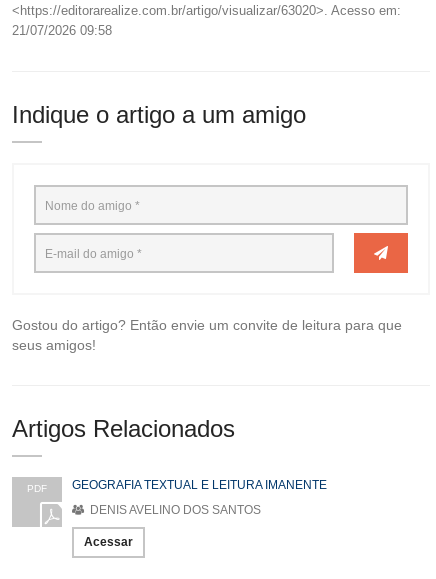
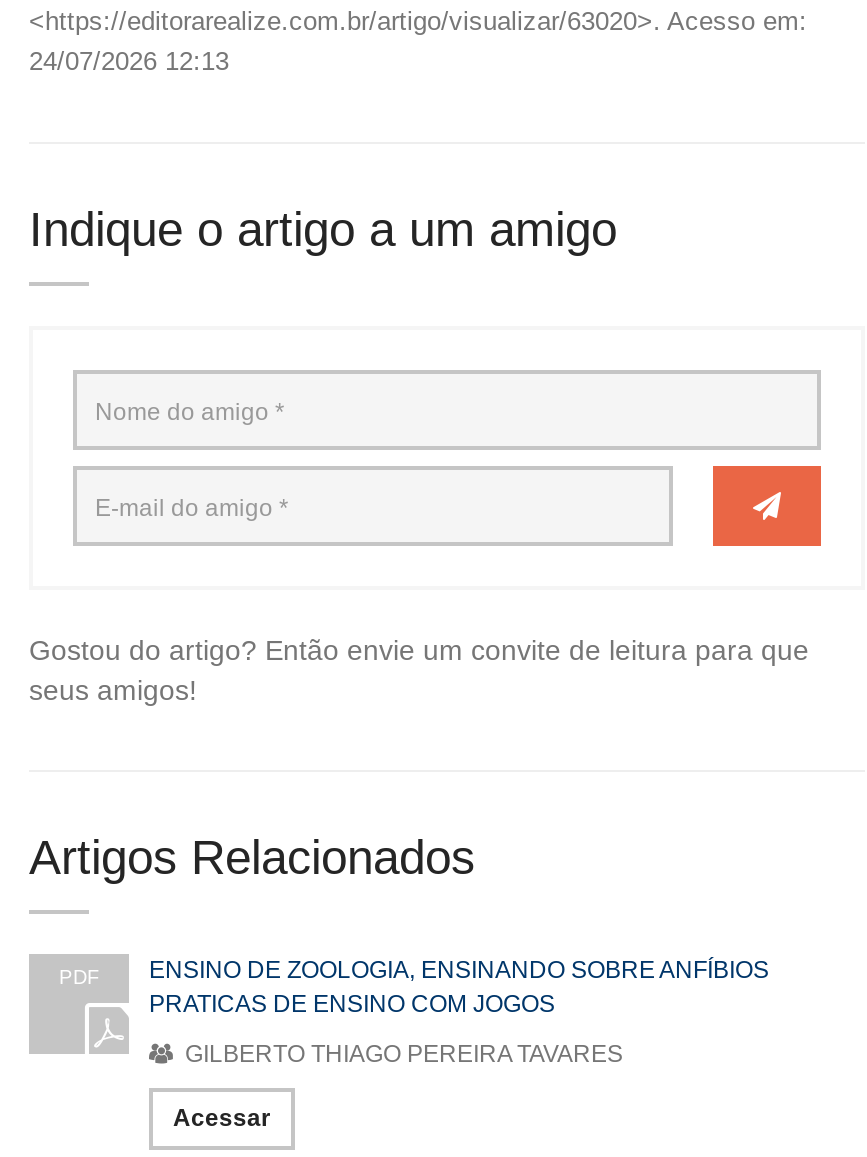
- 21/07/2026 09:58
+ 24/07/2026 12:13

- GEOGRAFIA TEXTUAL E LEITURA IMANENTE
+ ENSINO DE ZOOLOGIA, ENSINANDO SOBRE ANFÍBIOS
+ PRATICAS DE ENSINO COM JOGOS

- DENIS AVELINO DOS SANTOS
+ GILBERTO THIAGO PEREIRA TAVARES
